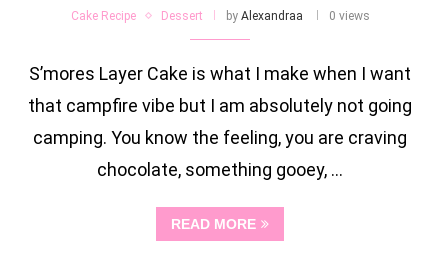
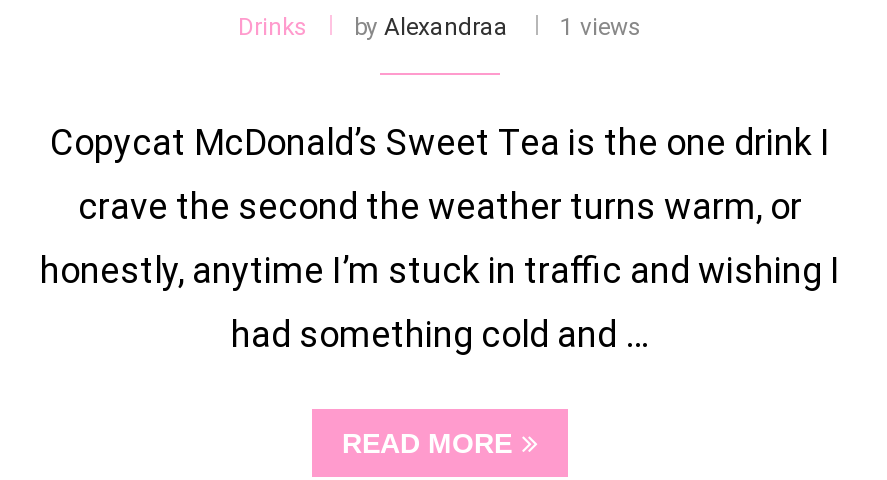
- Cake Recipe
- Dessert
+ Drinks

- 0 views
+ 1 views

- S’mores Layer Cake is what I make when I want
+ Copycat McDonald’s Sweet Tea is the one drink I

- that campfire vibe but I am absolutely not going
+ crave the second the weather turns warm, or

- camping. You know the feeling, you are craving
+ honestly, anytime I’m stuck in traffic and wishing I

- chocolate, something gooey, …
+ had something cold and …
